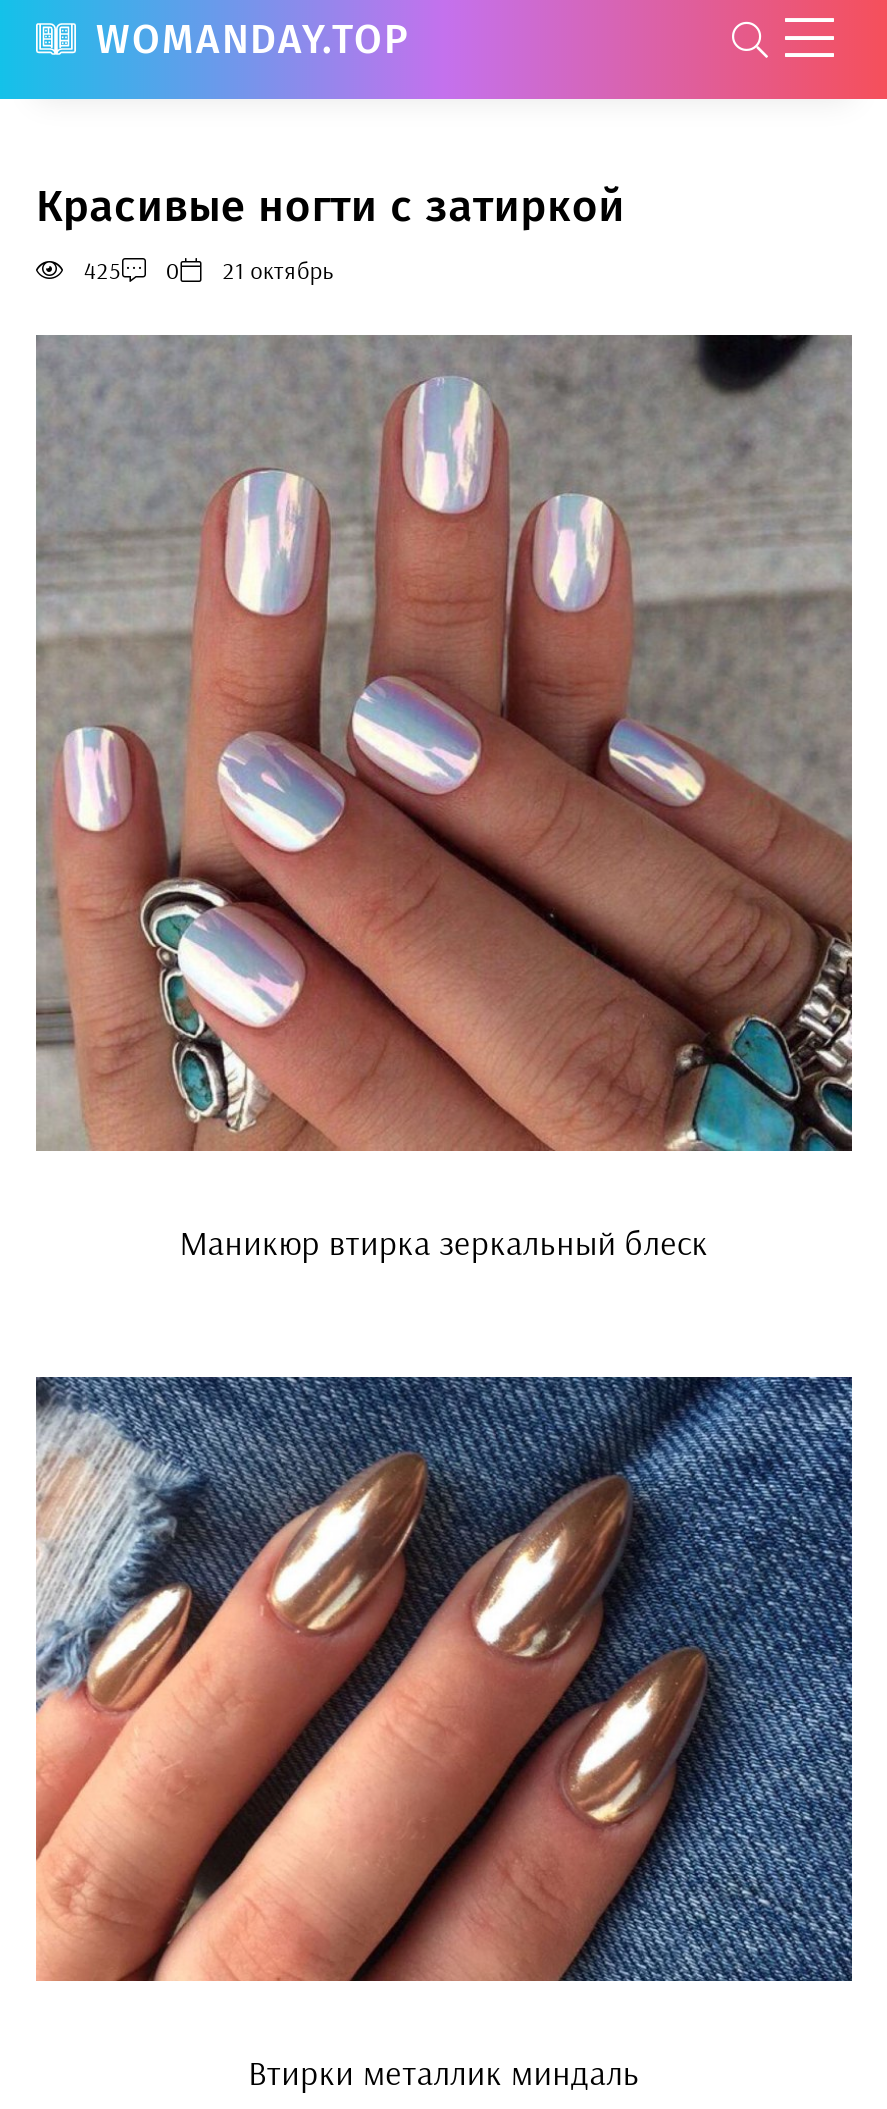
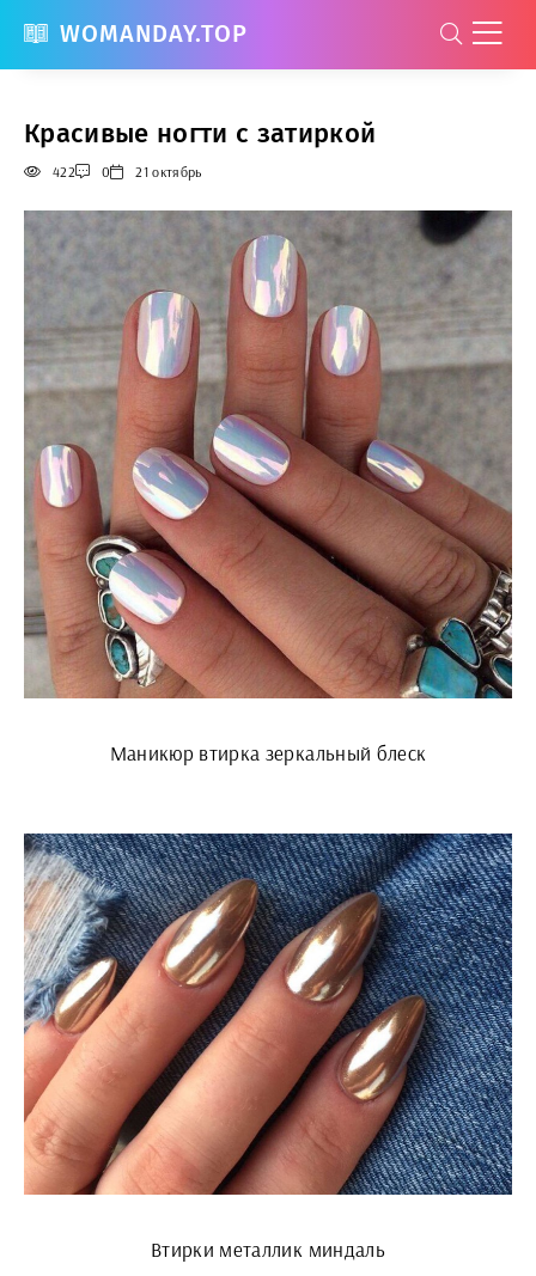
- 425 0 21 октябрь
+ 422 0 21 октябрь
